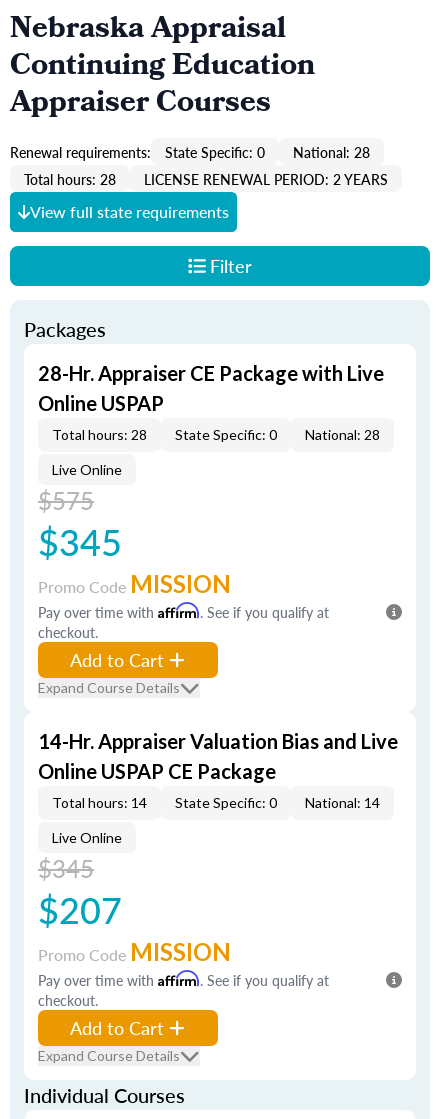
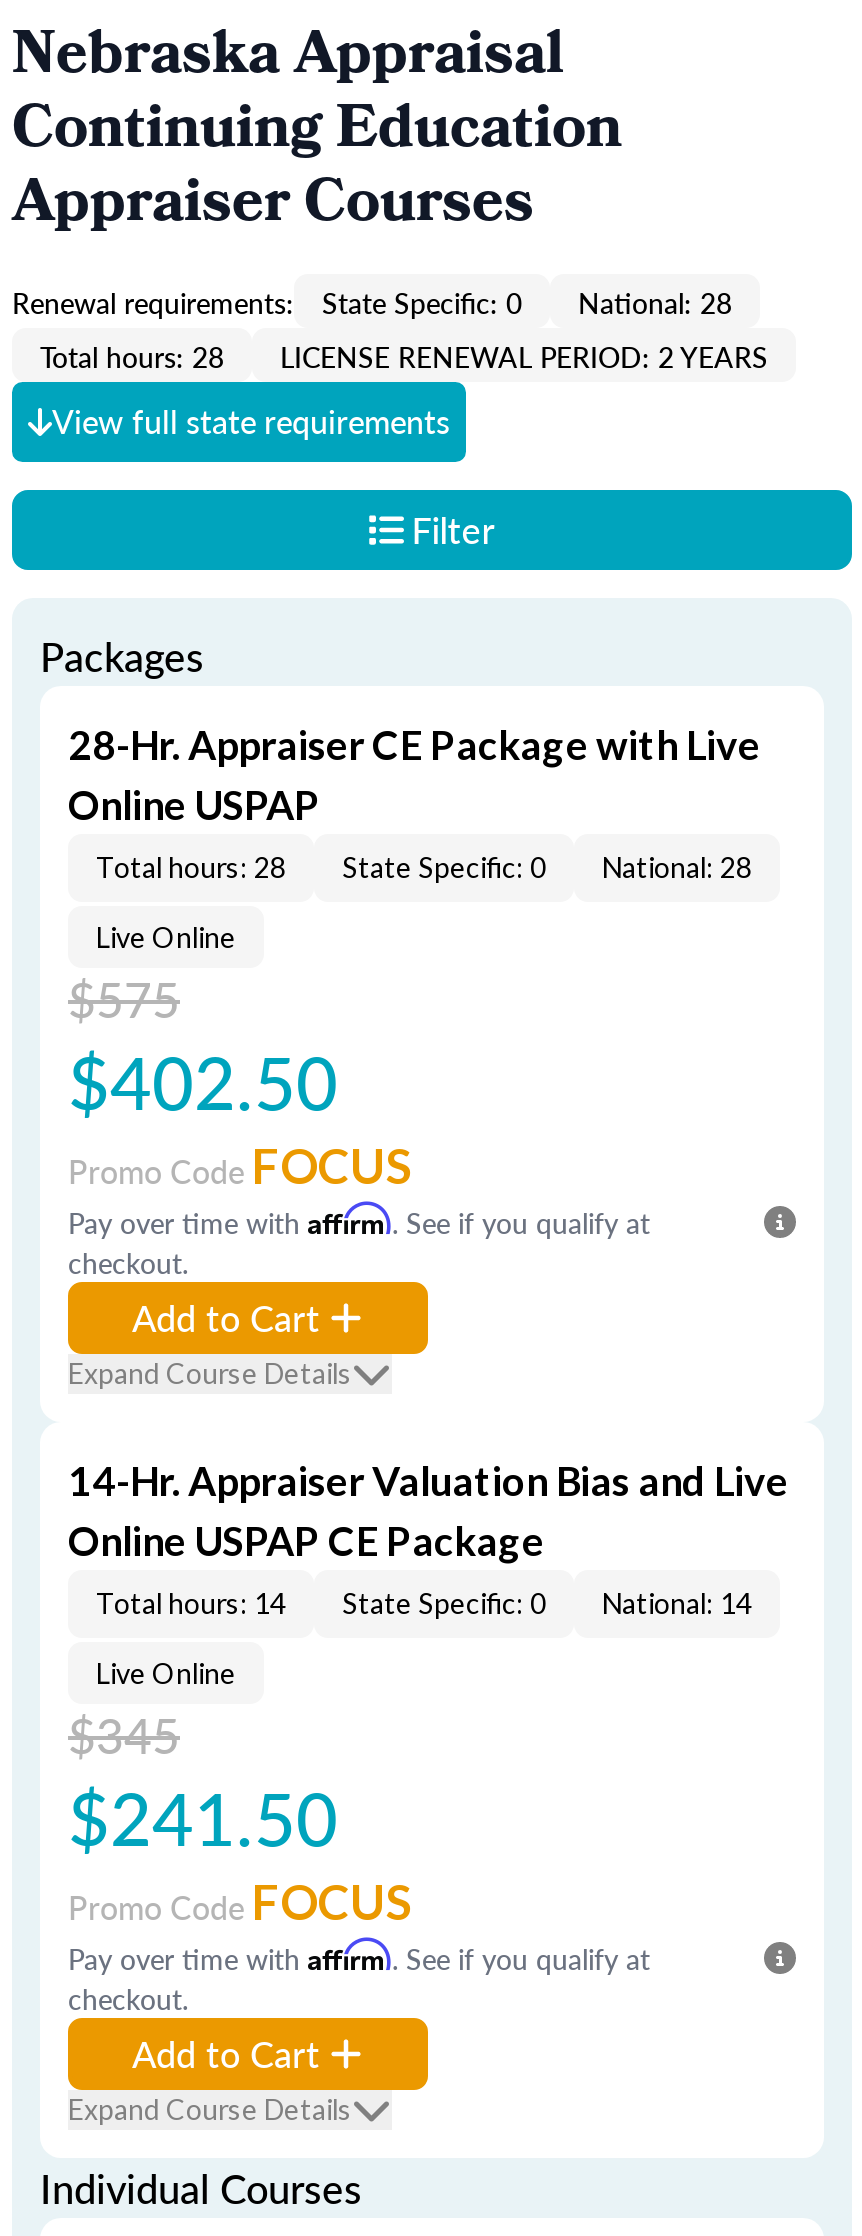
- $345
+ $402.50

- Promo Code MISSION
+ Promo Code FOCUS

- $207
+ $241.50

- Promo Code MISSION
+ Promo Code FOCUS
